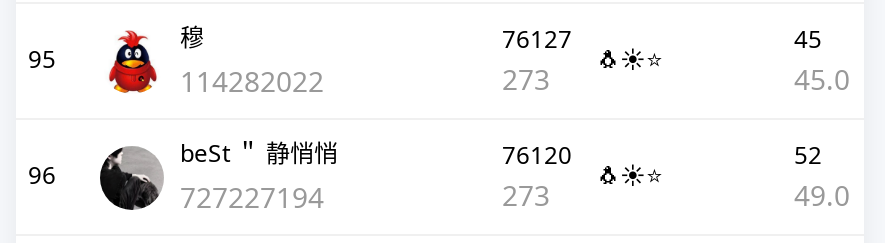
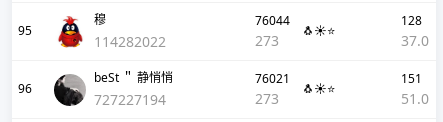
- 76127
+ 76044

- 45
+ 128

- 45.0
+ 37.0

- 76120
+ 76021

- 52
+ 151

- 49.0
+ 51.0
